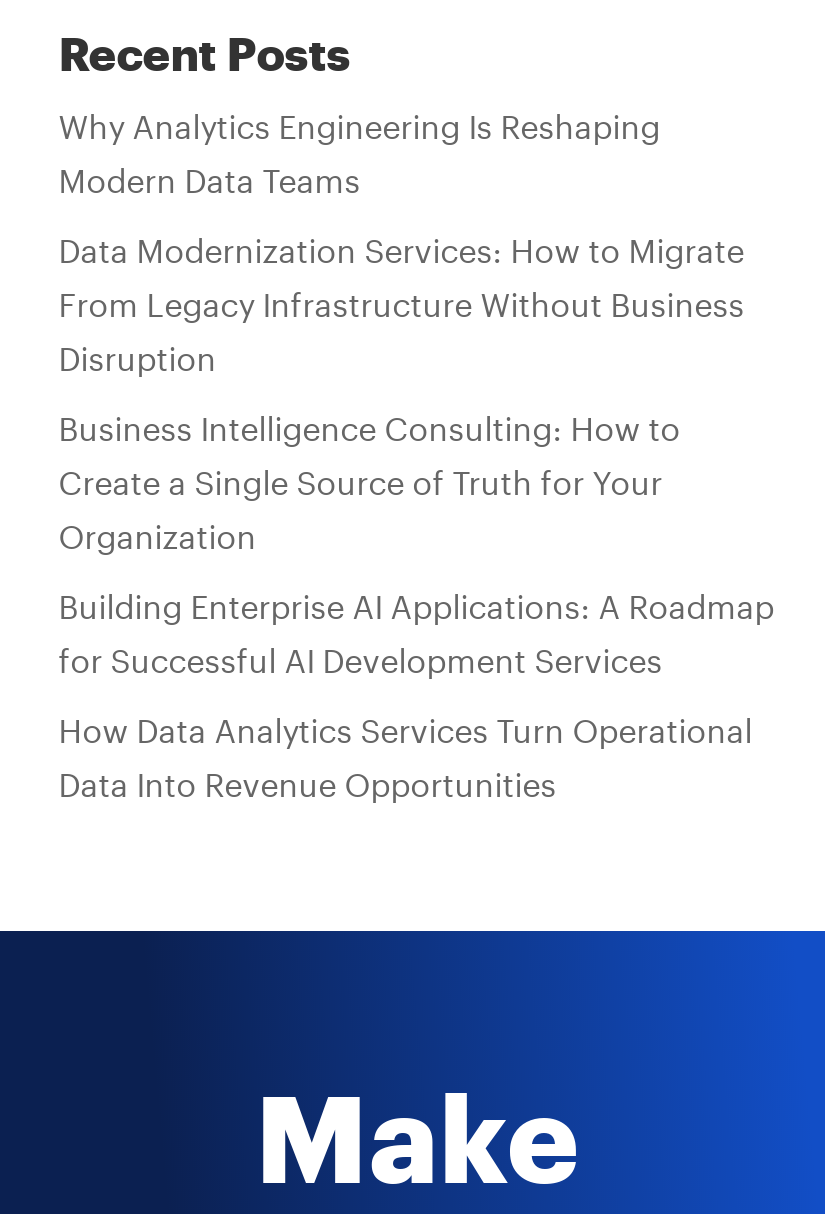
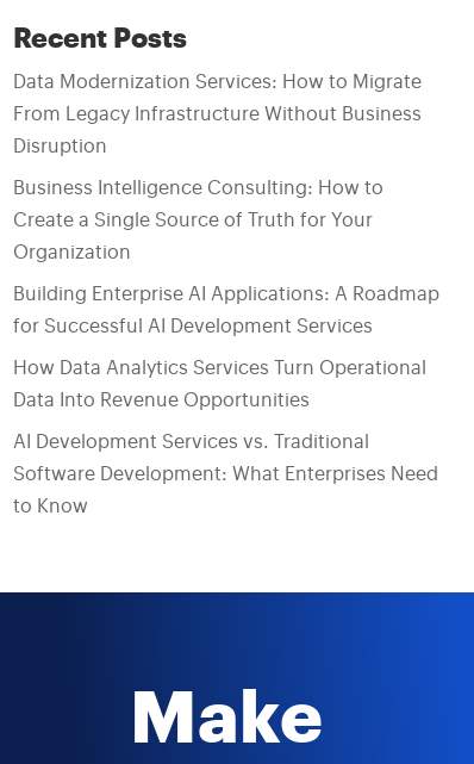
- Why Analytics Engineering Is Reshaping
- Modern Data Teams

moved up: Data Modernization Services: How to Migrate | From Legacy Infrastructure Without Business | Disruption | ... | How Data Analytics Services Turn Operational | Data Into Revenue Opportunities

+ AI Development Services vs. Traditional
+ Software Development: What Enterprises Need
+ to Know
